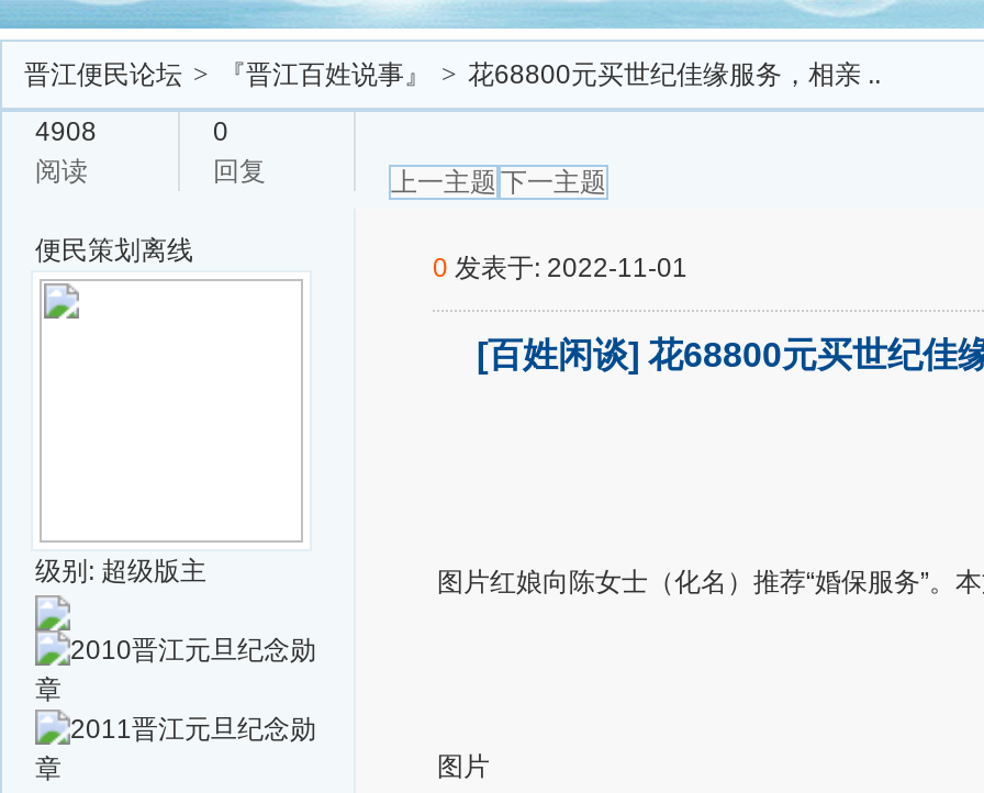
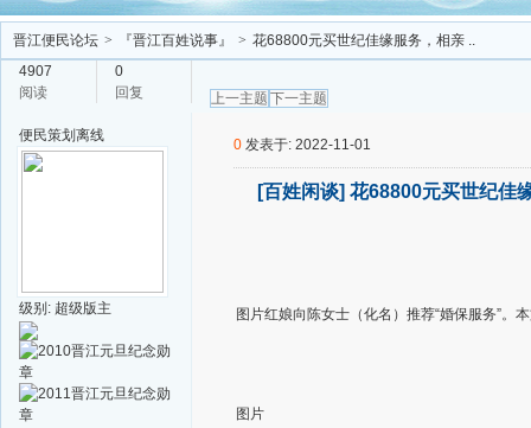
- 4908
+ 4907
